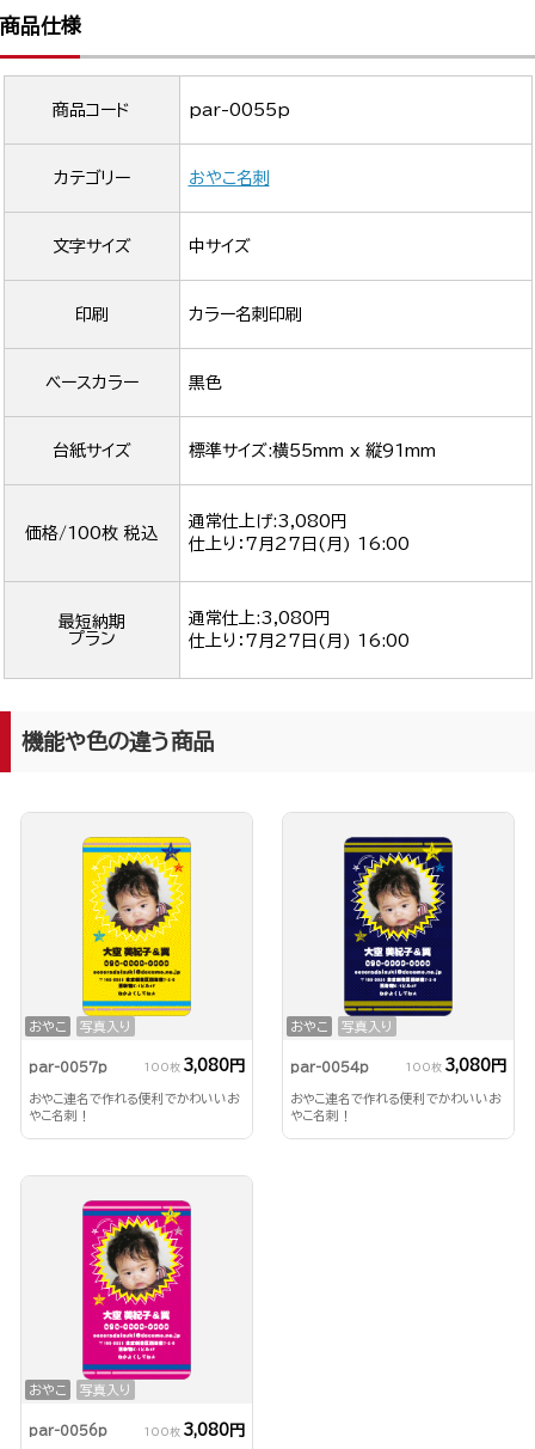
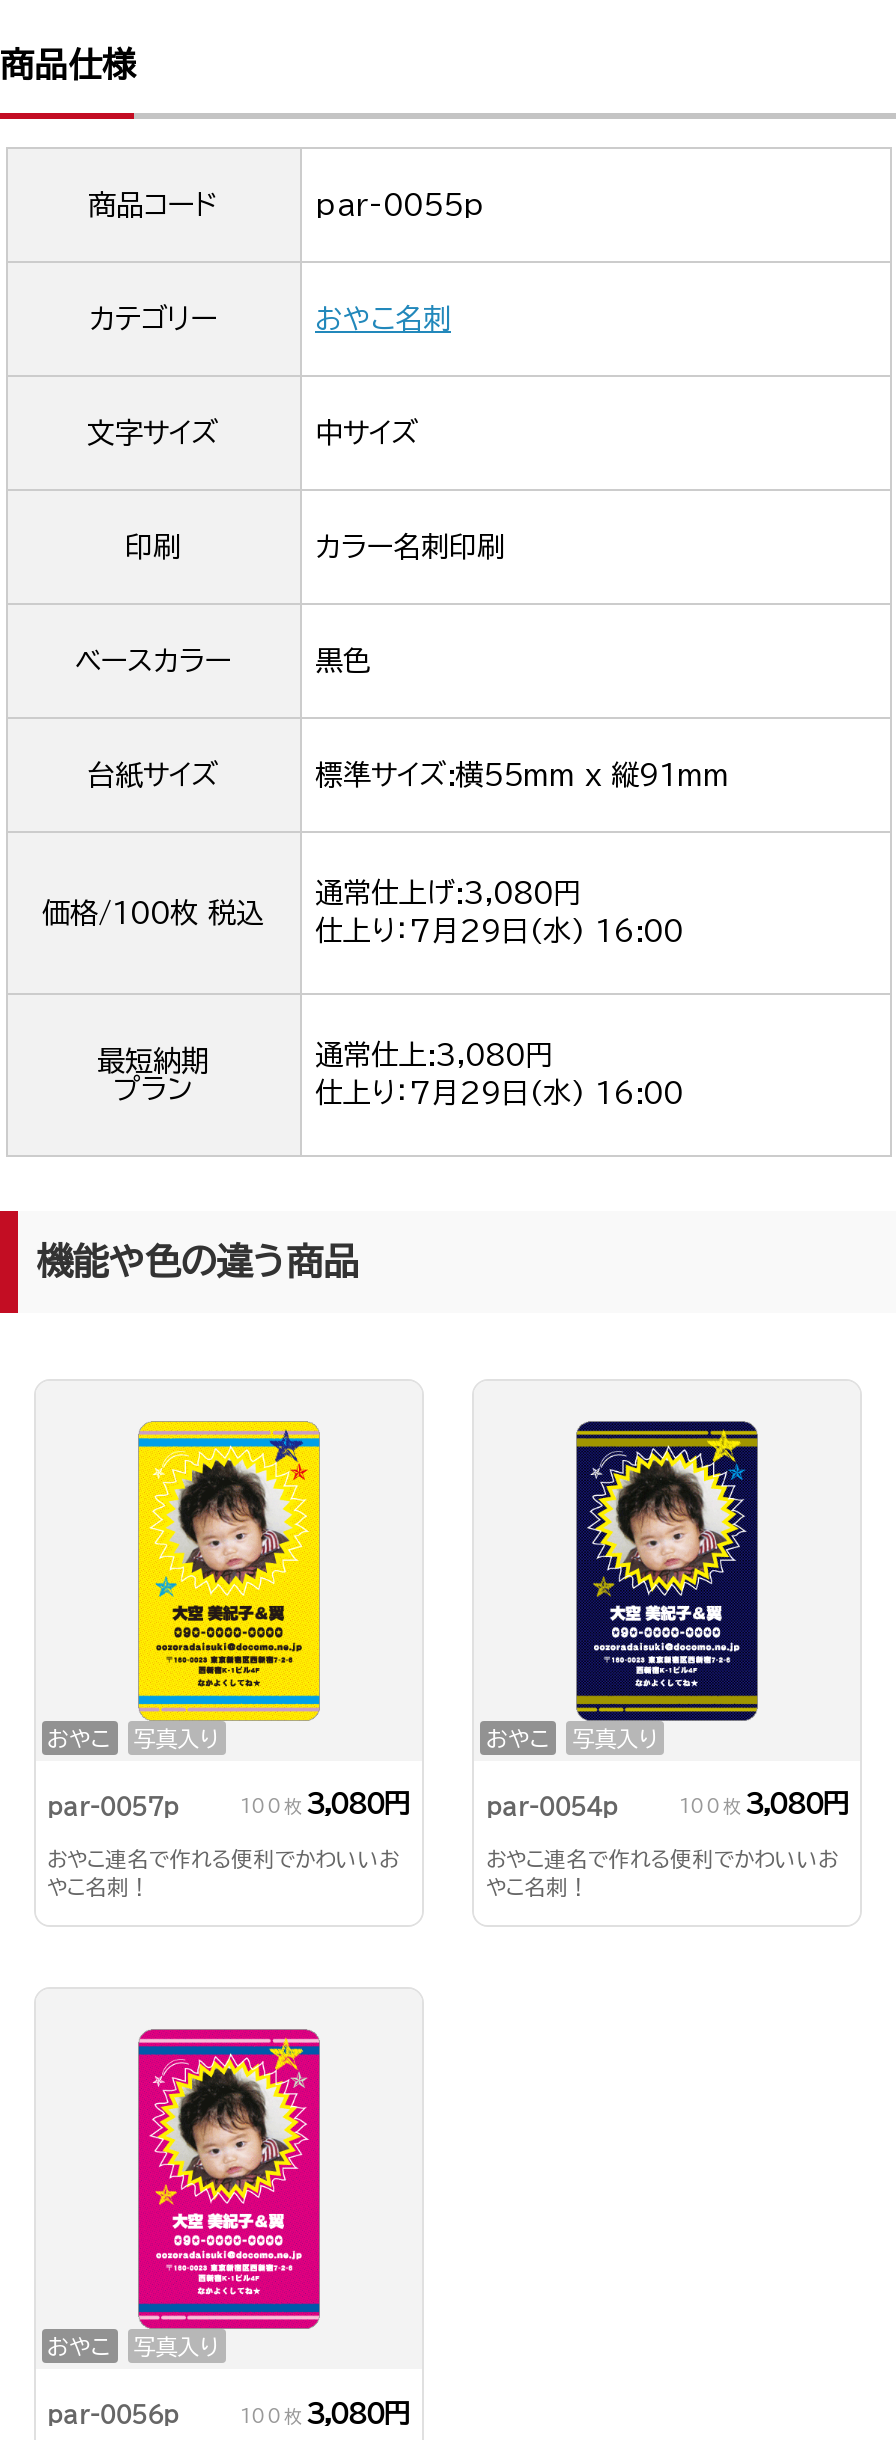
- 仕上り：7月27日(月) 16:00
+ 仕上り：7月29日(水) 16:00

- 仕上り：7月27日(月) 16:00
+ 仕上り：7月29日(水) 16:00
